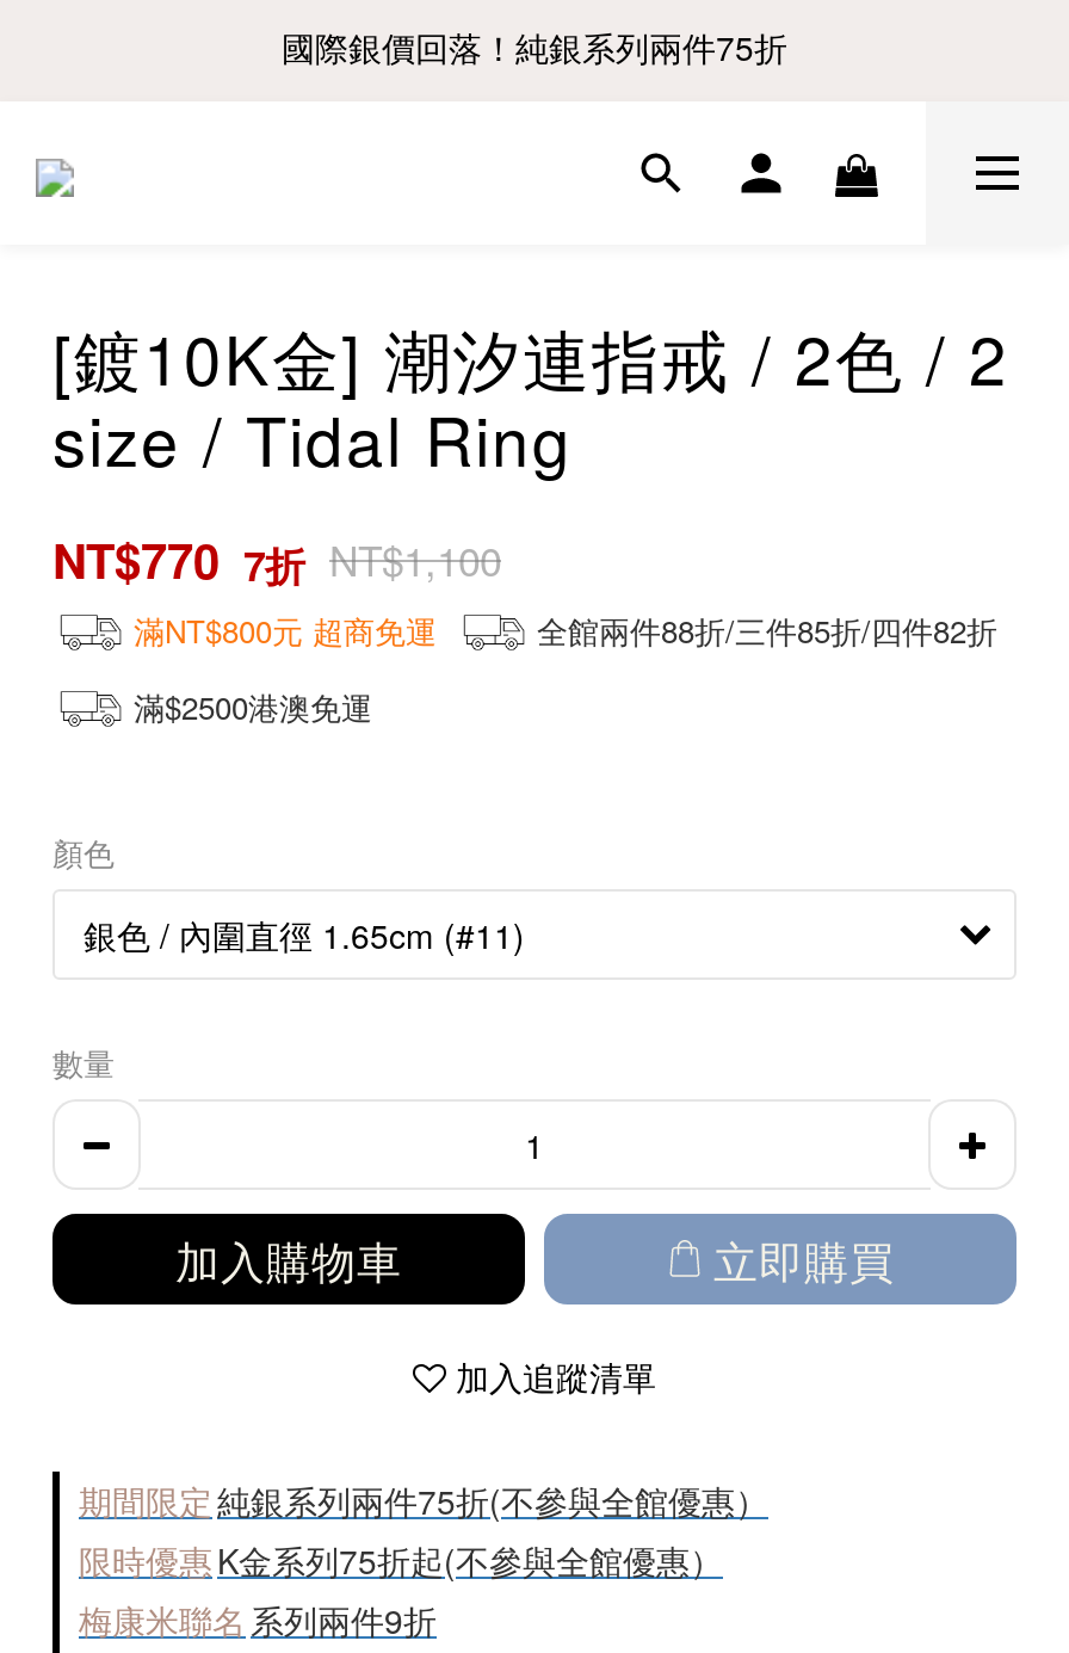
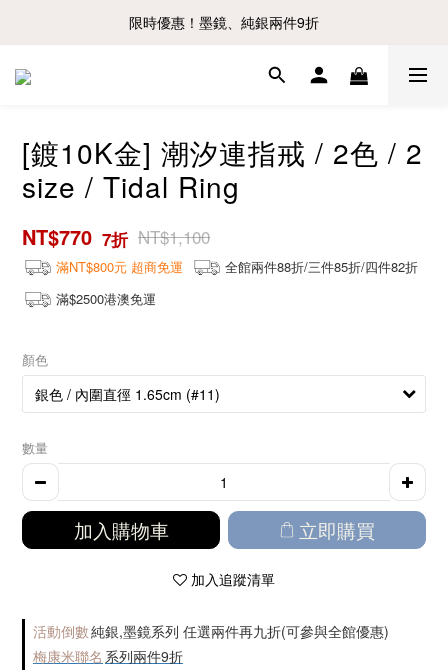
- 國際銀價回落！純銀系列兩件75折
+ 限時優惠！墨鏡、純銀兩件9折

- 期間限定 純銀系列兩件75折(不參與全館優惠）
- 限時優惠 K金系列75折起(不參與全館優惠）
+ 活動倒數 純銀,墨鏡系列 任選兩件再九折(可參與全館優惠)
